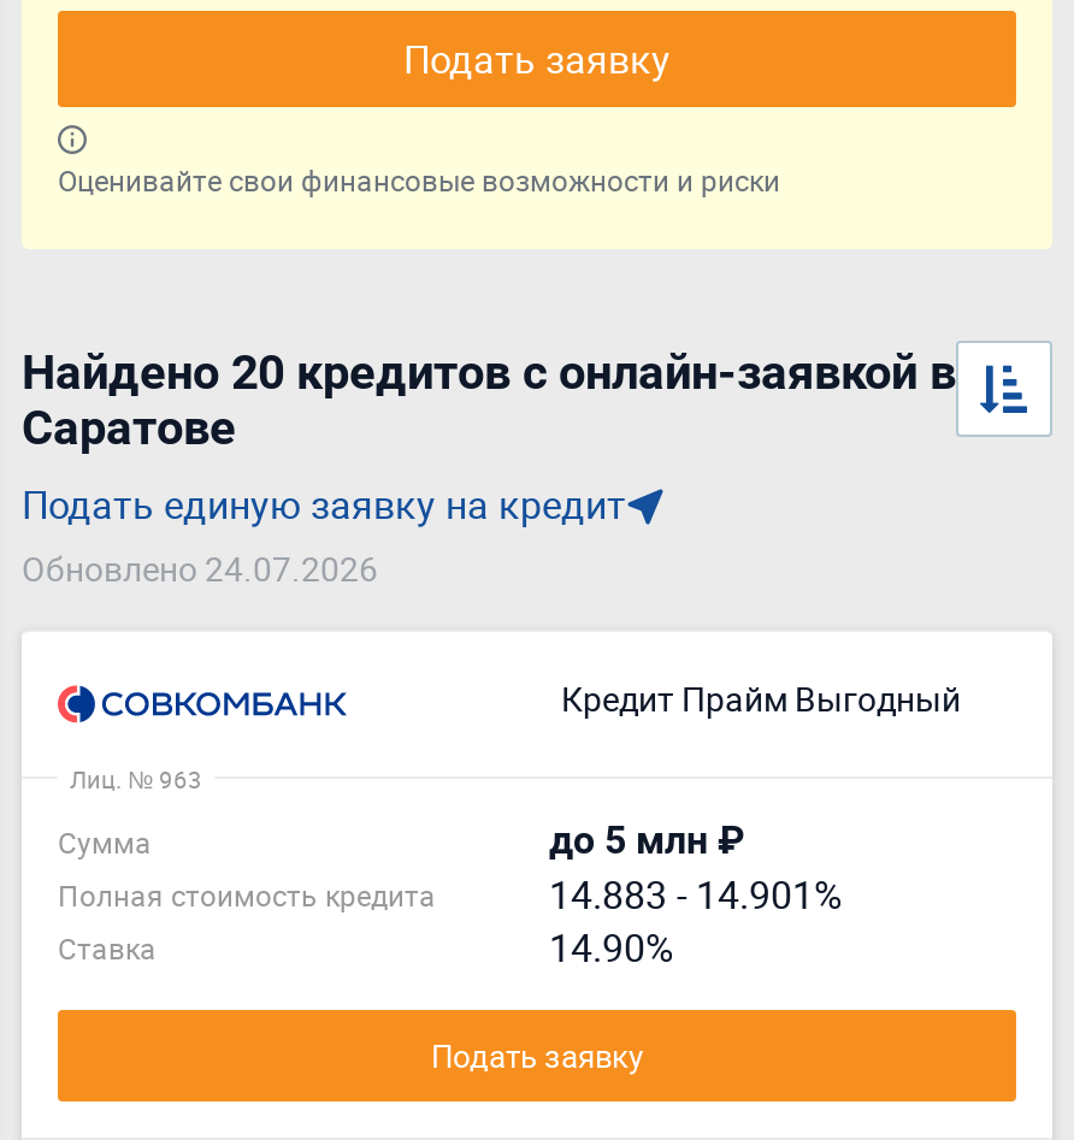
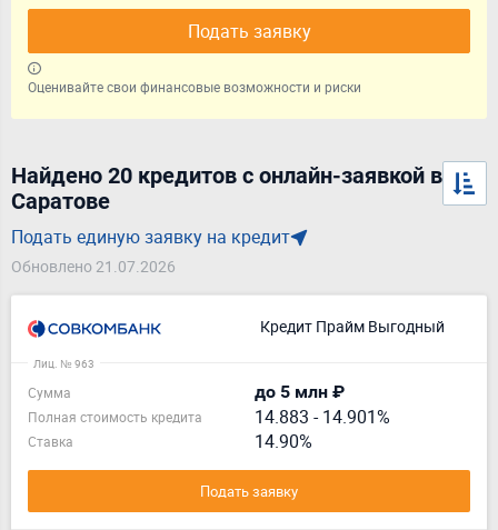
- Обновлено 24.07.2026
+ Обновлено 21.07.2026
